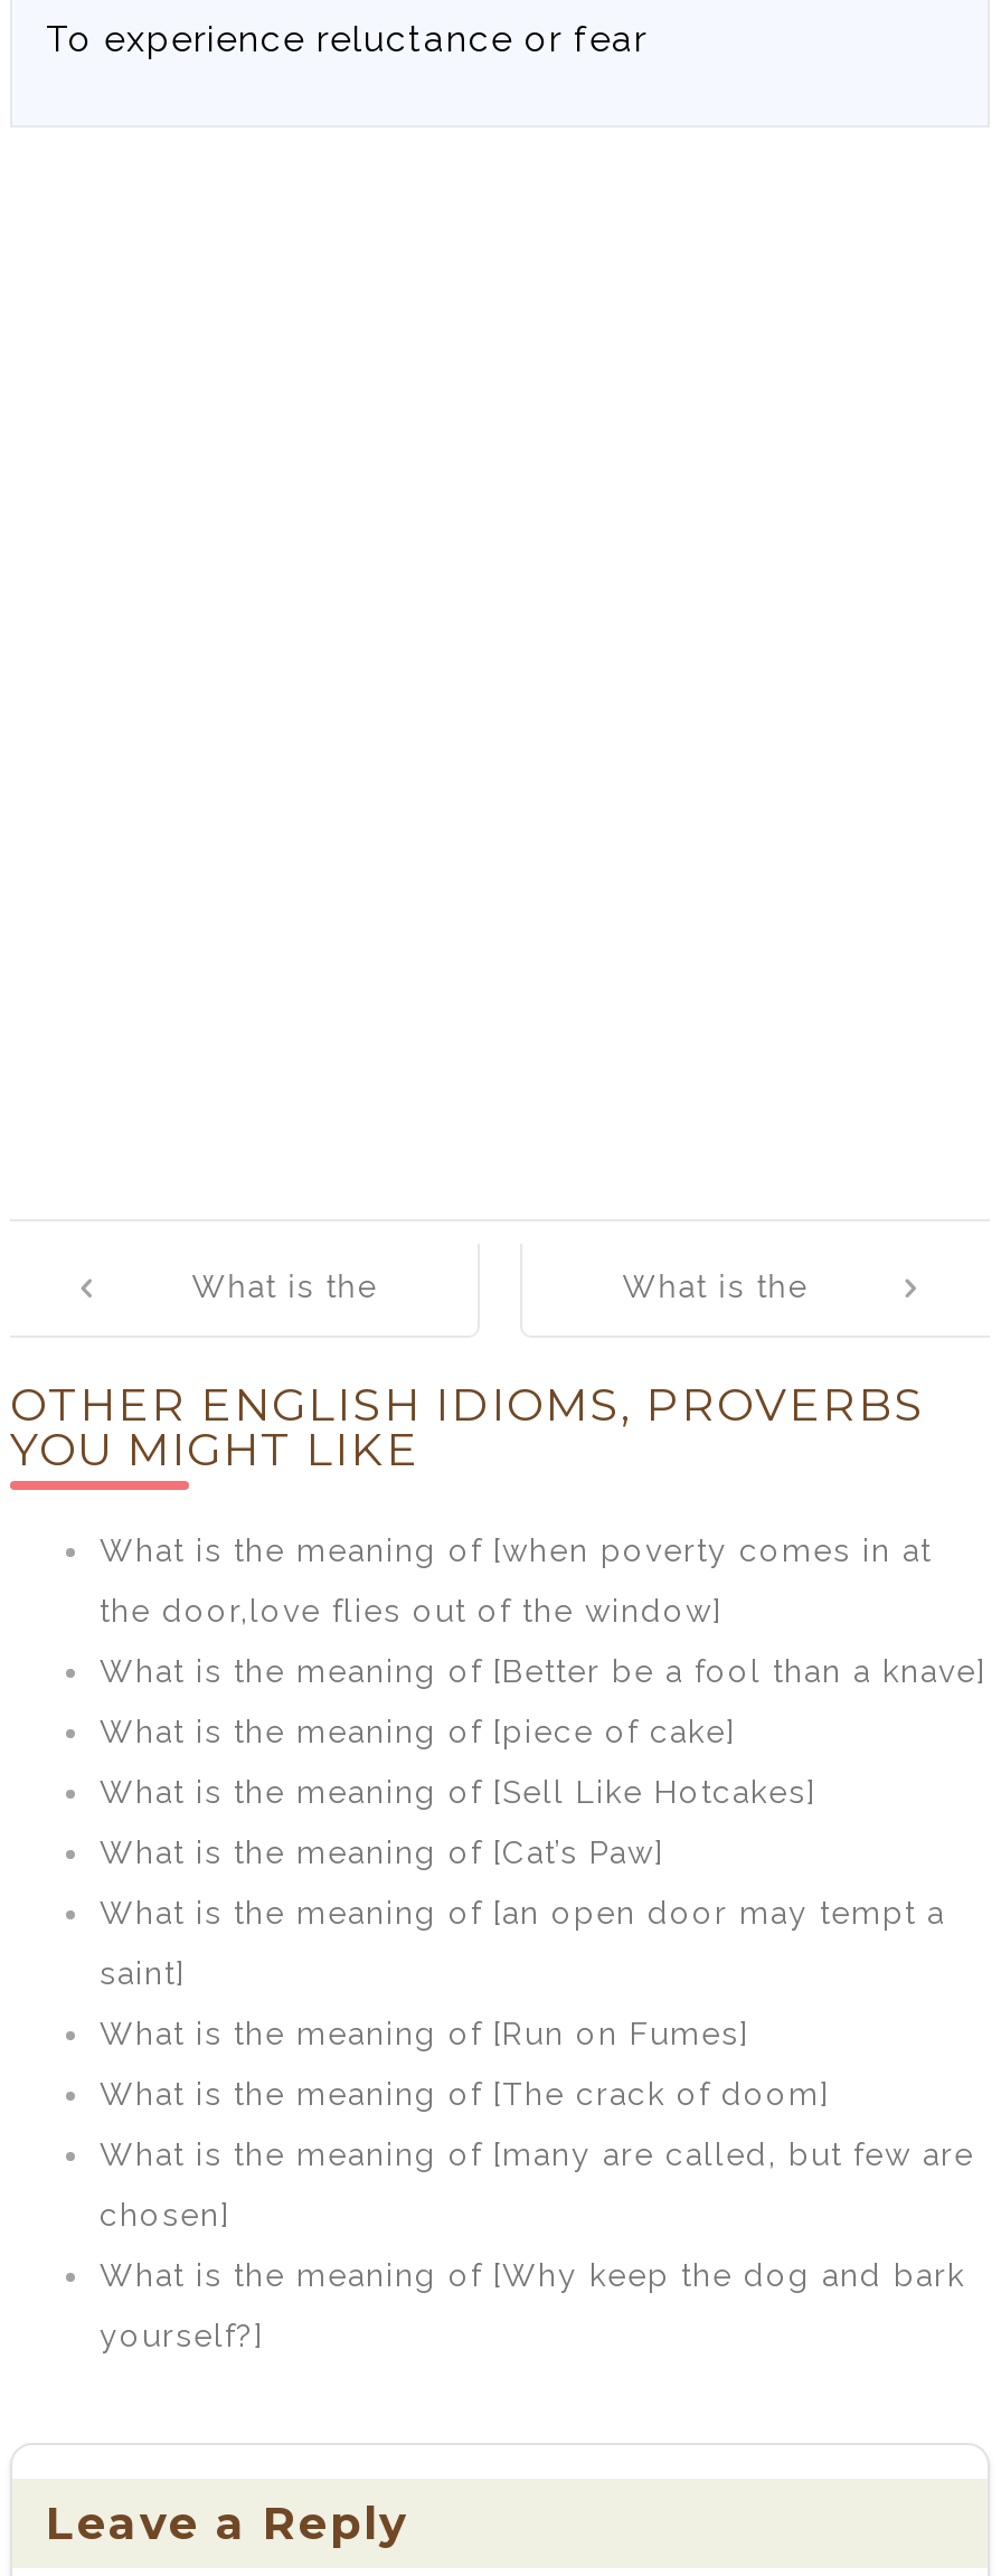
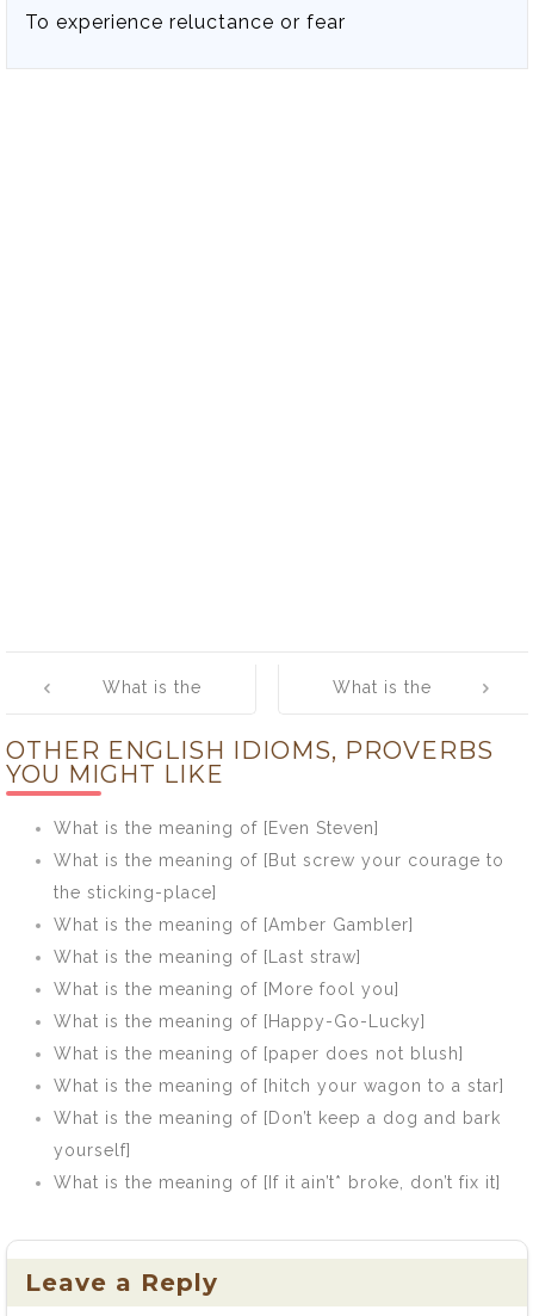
- What is the meaning of [when poverty comes in at
- the door,love flies out of the window]
- What is the meaning of [Better be a fool than a knave]
- What is the meaning of [piece of cake]
- What is the meaning of [Sell Like Hotcakes]
- What is the meaning of [Cat’s Paw]
- What is the meaning of [an open door may tempt a
- saint]
- What is the meaning of [Run on Fumes]
- What is the meaning of [The crack of doom]
- What is the meaning of [many are called, but few are
- chosen]
- What is the meaning of [Why keep the dog and bark
- yourself?]
+ What is the meaning of [Even Steven]
+ What is the meaning of [But screw your courage to
+ the sticking-place]
+ What is the meaning of [Amber Gambler]
+ What is the meaning of [Last straw]
+ What is the meaning of [More fool you]
+ What is the meaning of [Happy-Go-Lucky]
+ What is the meaning of [paper does not blush]
+ What is the meaning of [hitch your wagon to a star]
+ What is the meaning of [Don’t keep a dog and bark
+ yourself]
+ What is the meaning of [If it ain’t* broke, don’t fix it]
